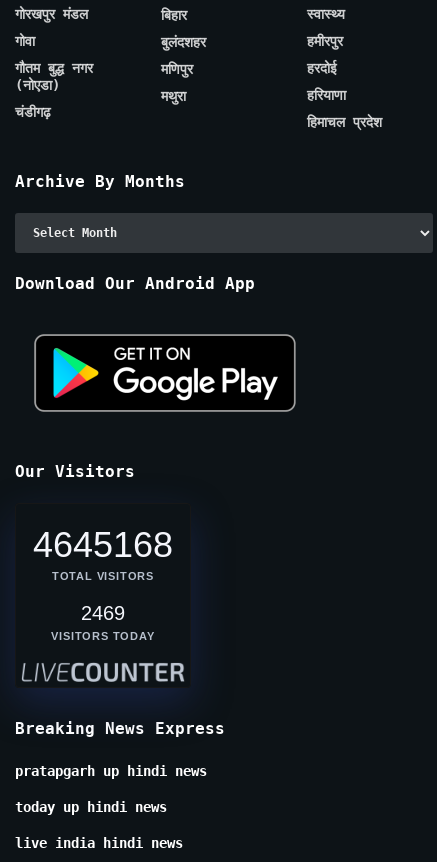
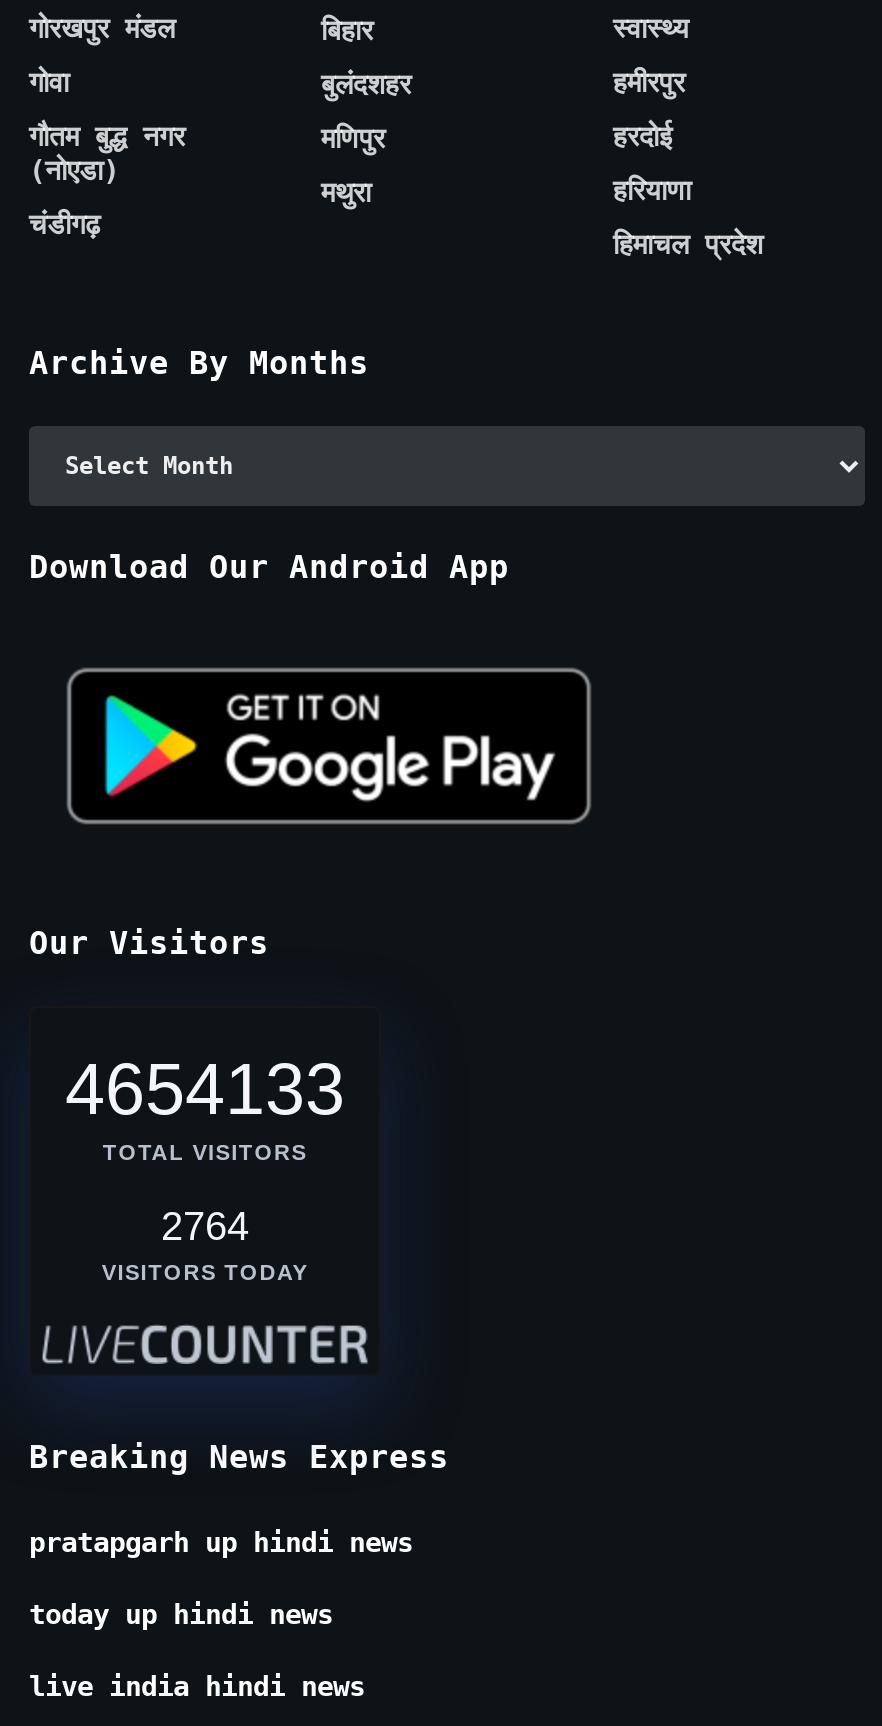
- 4645168
+ 4654133

- 2469
+ 2764
